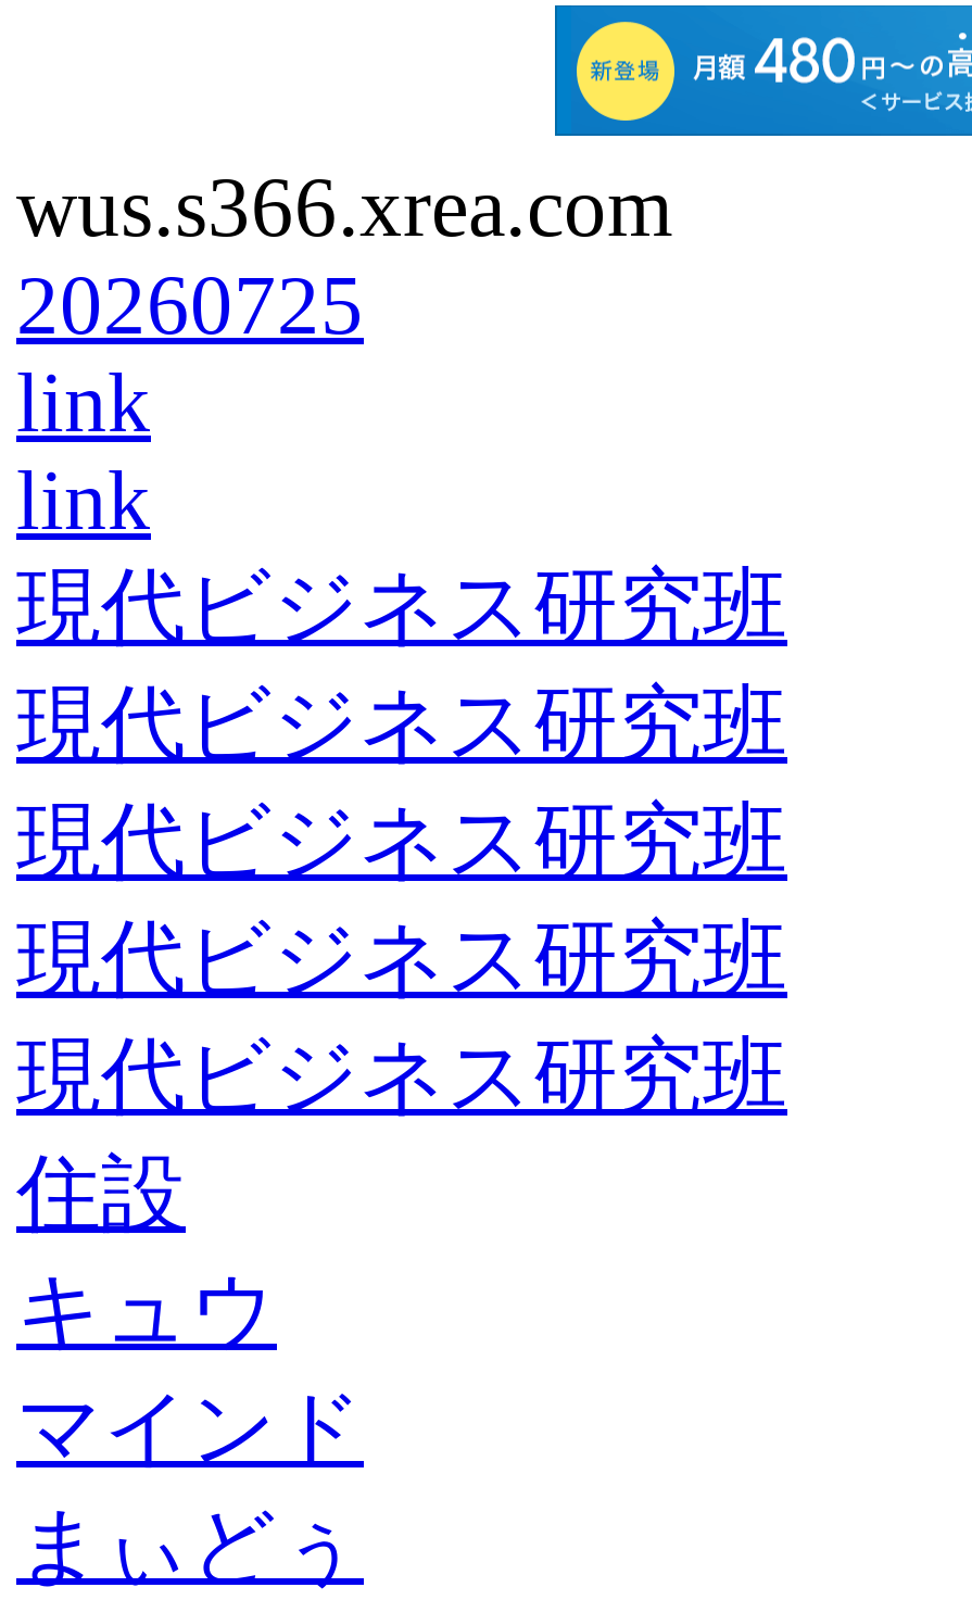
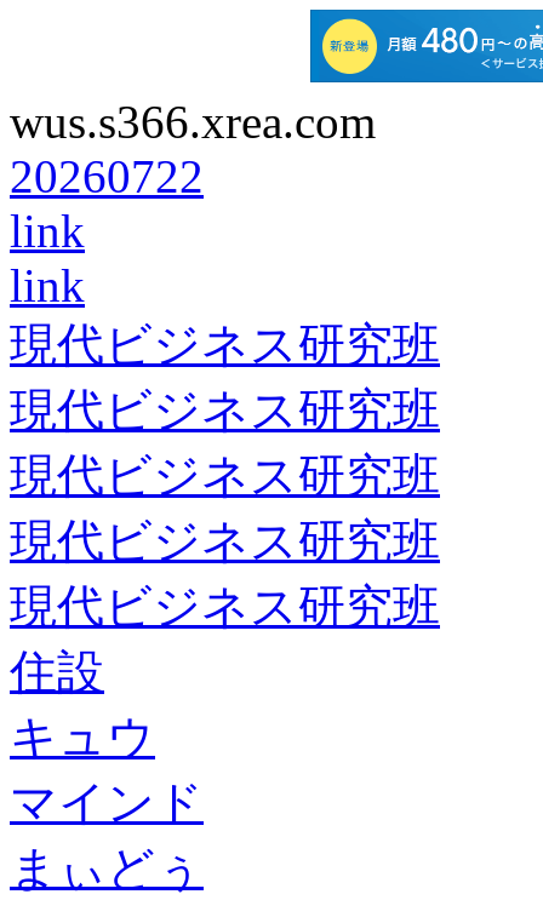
- 20260725
+ 20260722
